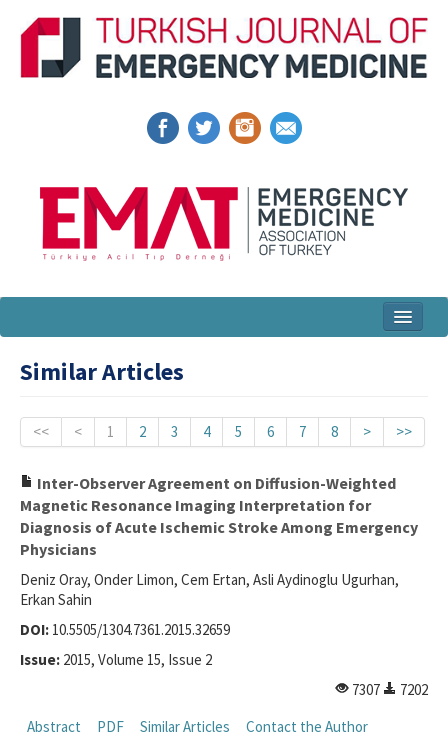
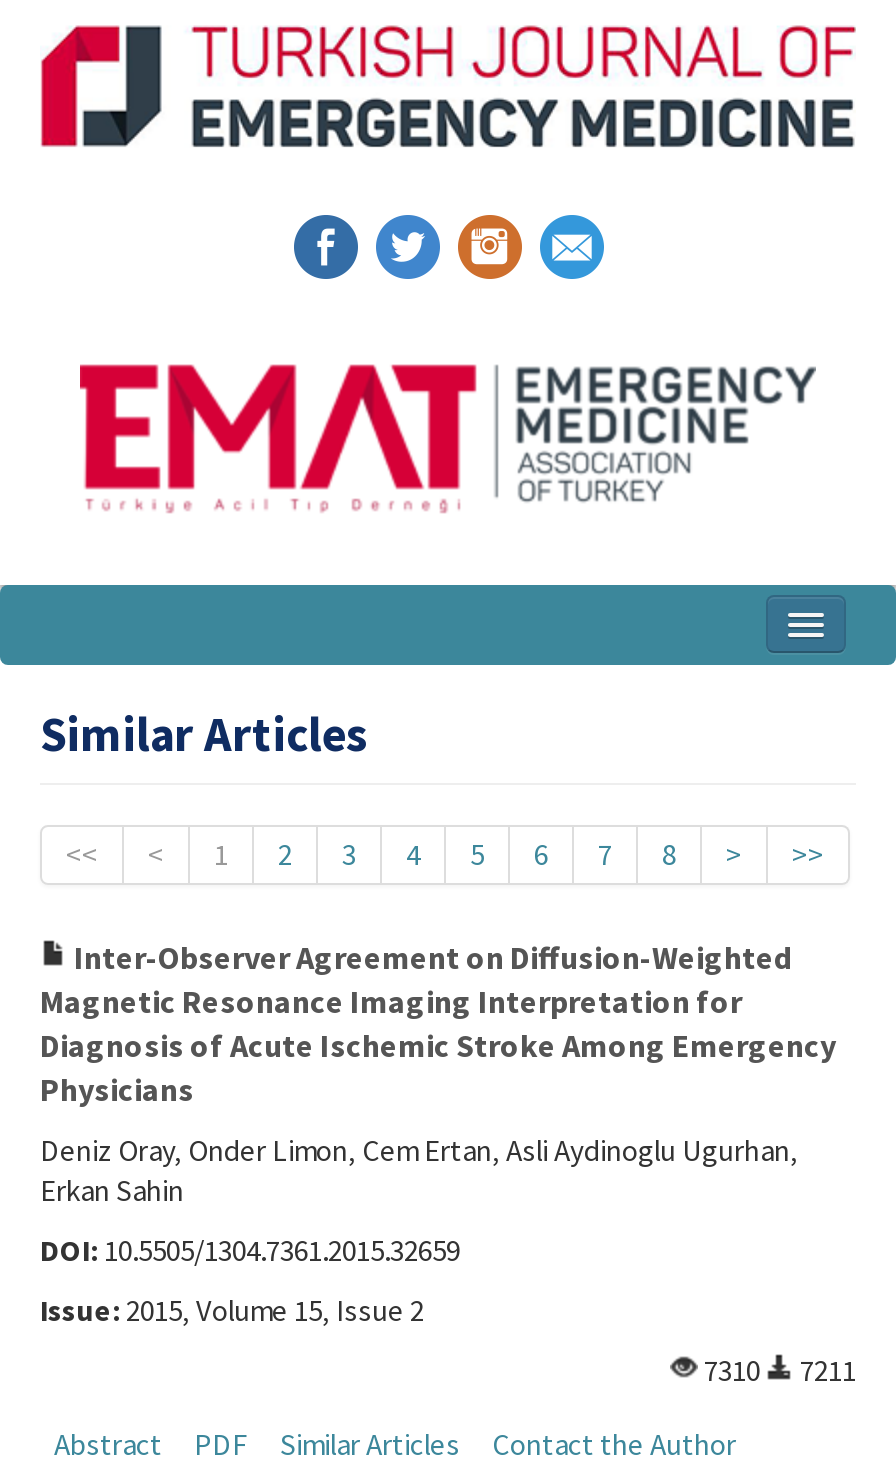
- 7307
+ 7310

- 7202
+ 7211
